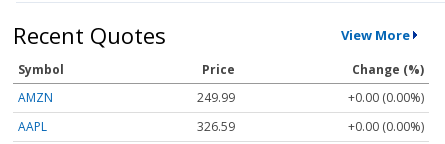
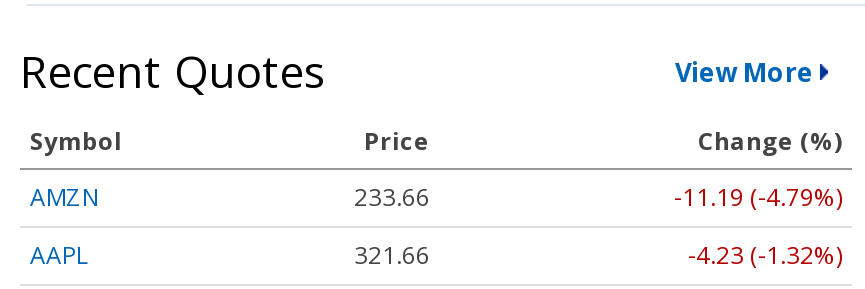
- 249.99
+ 233.66

- +0.00 (0.00%)
+ -11.19 (-4.79%)

- 326.59
+ 321.66

- +0.00 (0.00%)
+ -4.23 (-1.32%)
